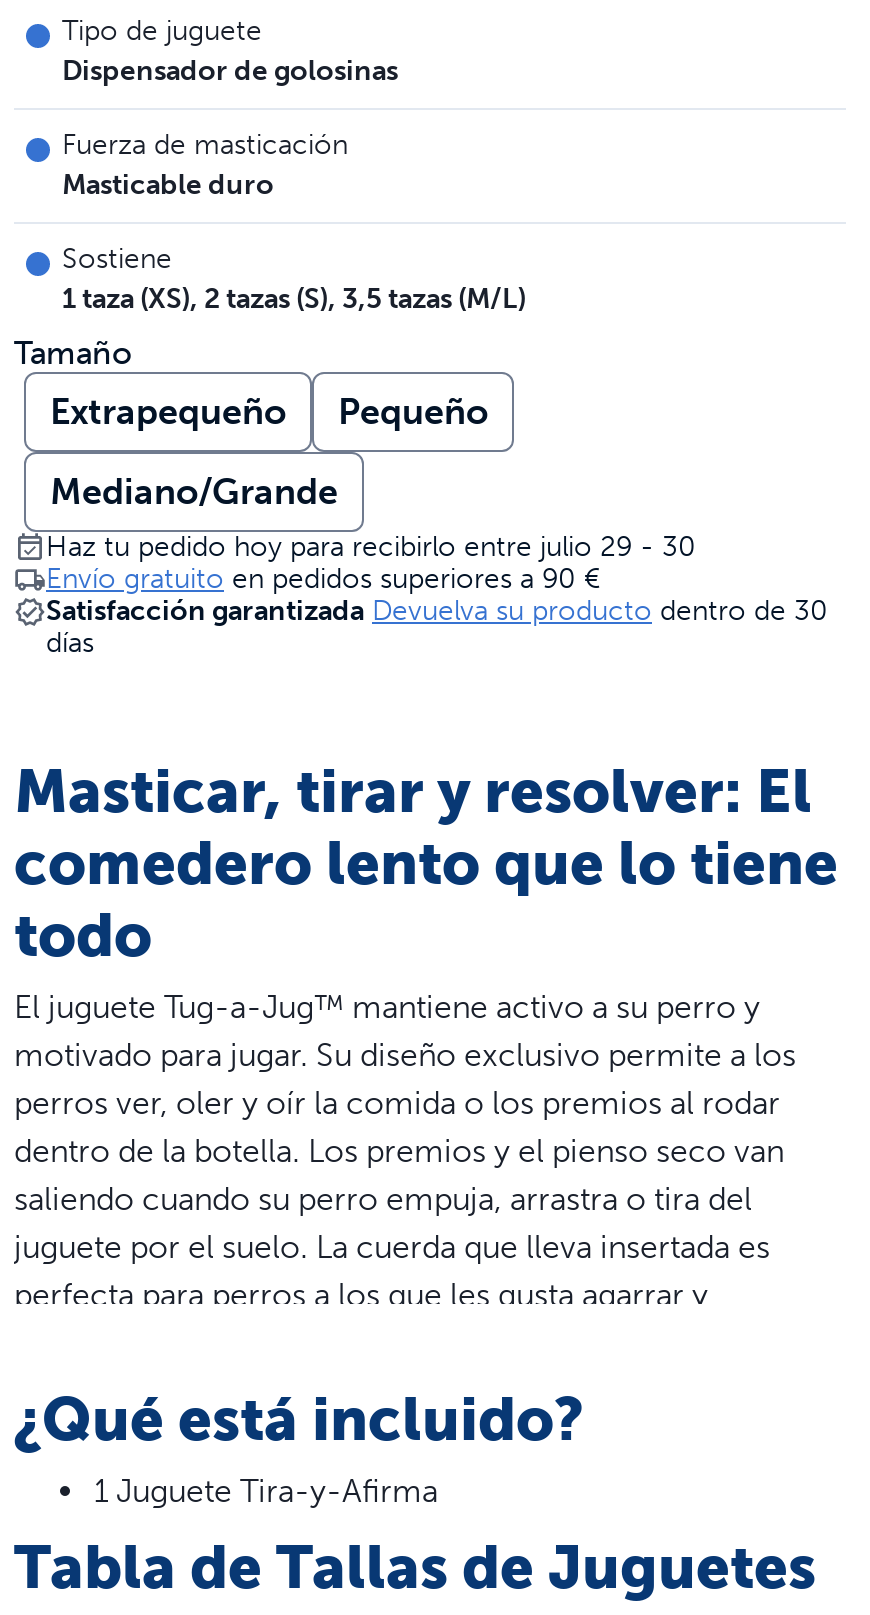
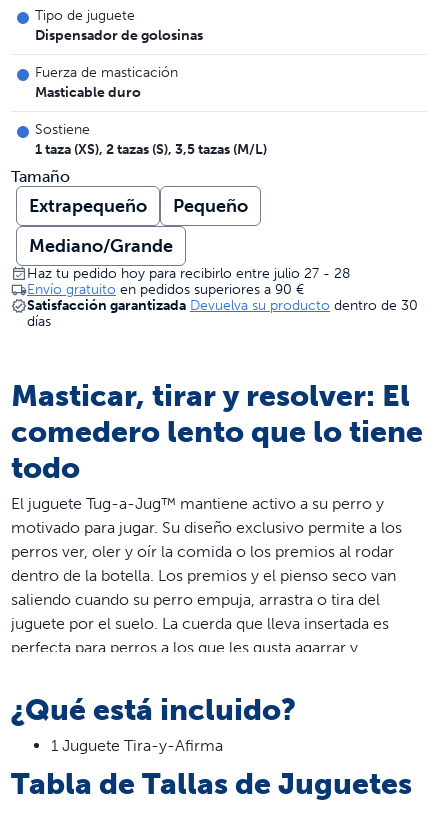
- Haz tu pedido hoy para recibirlo entre julio 29 - 30
+ Haz tu pedido hoy para recibirlo entre julio 27 - 28
